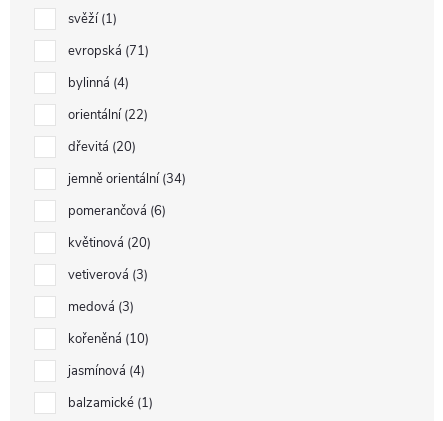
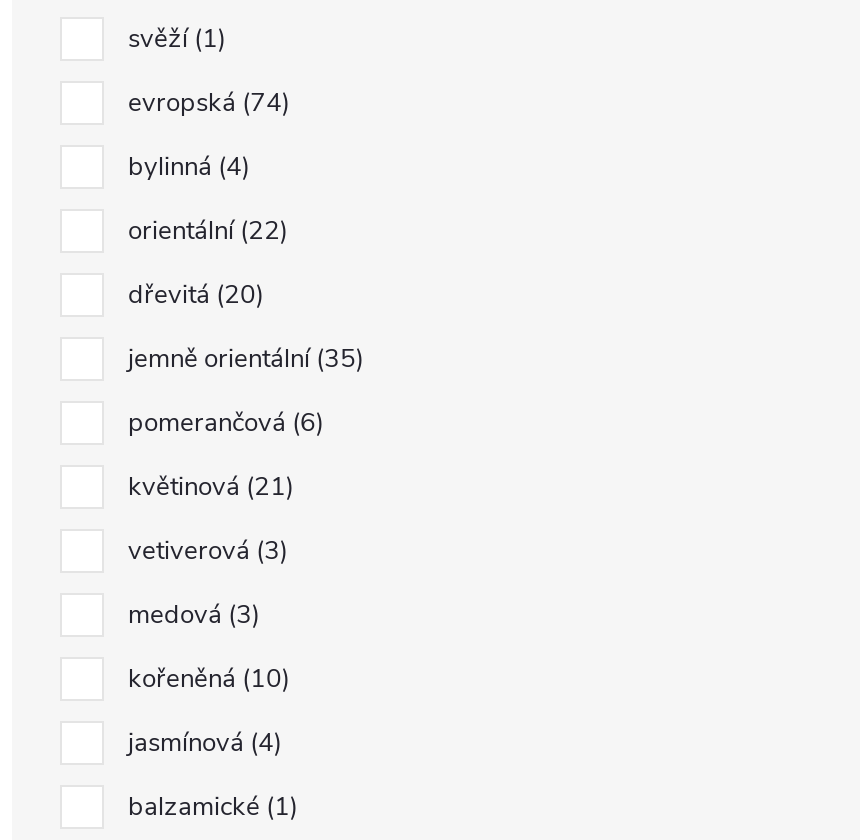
- evropská 71
+ evropská 74

- jemně orientální 34
+ jemně orientální 35

- květinová 20
+ květinová 21
